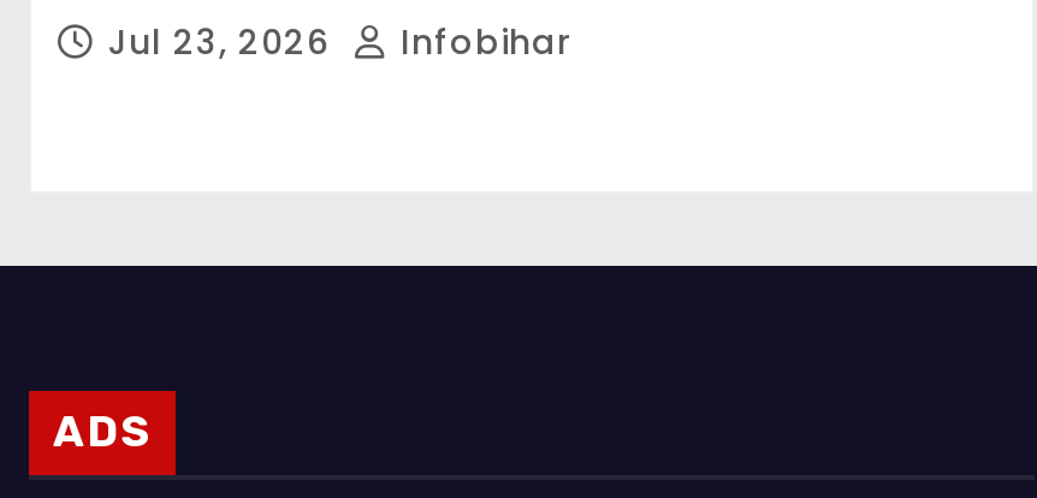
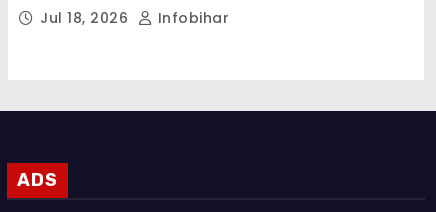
- Jul 23, 2026 Infobihar
+ Jul 18, 2026 Infobihar
